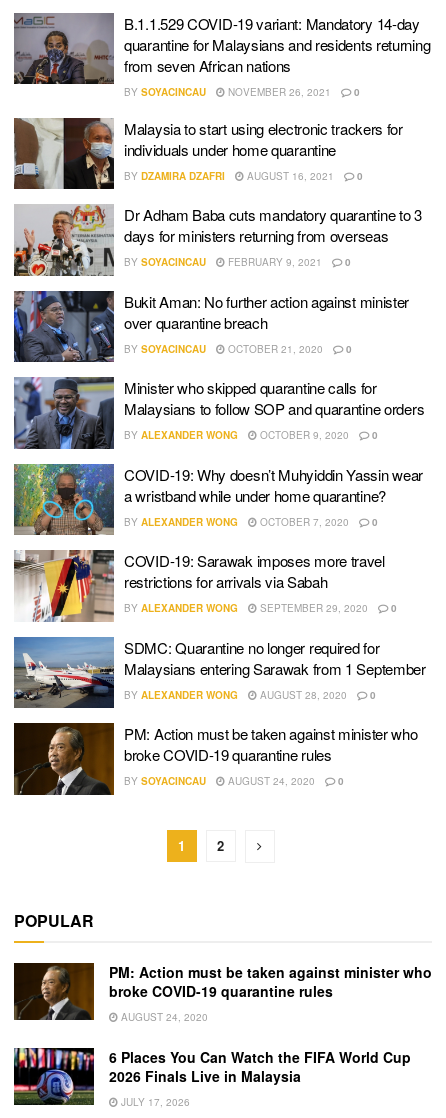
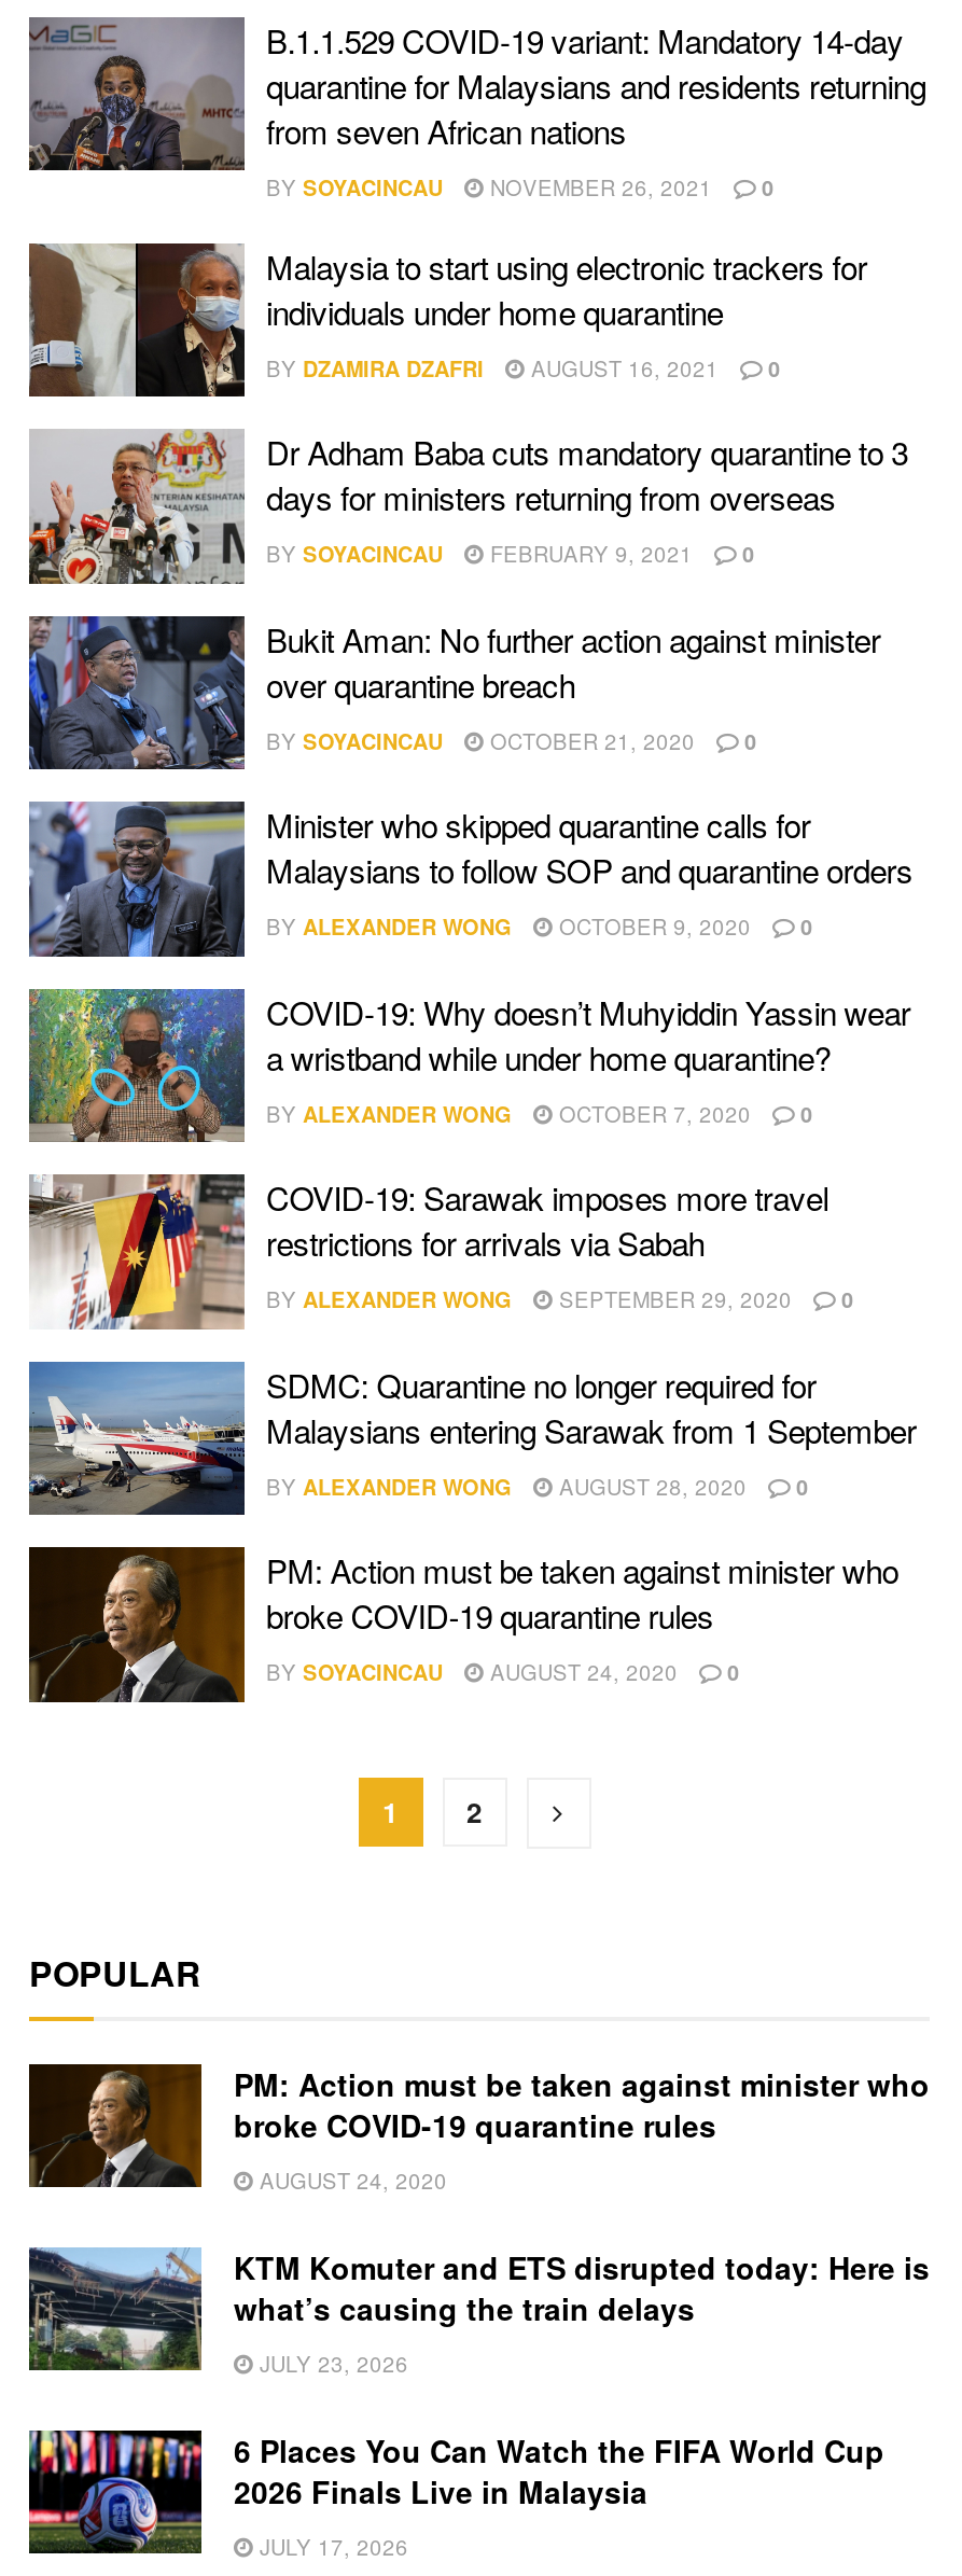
+ [image]
+ KTM Komuter and ETS disrupted today: Here is
+ what’s causing the train delays
+ JULY 23, 2026
